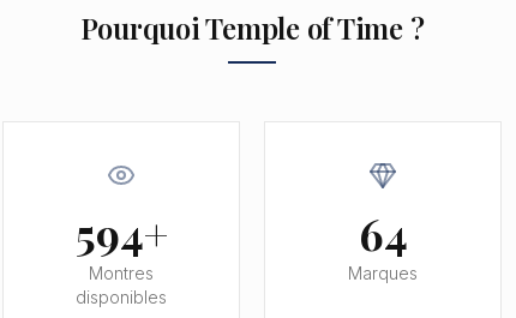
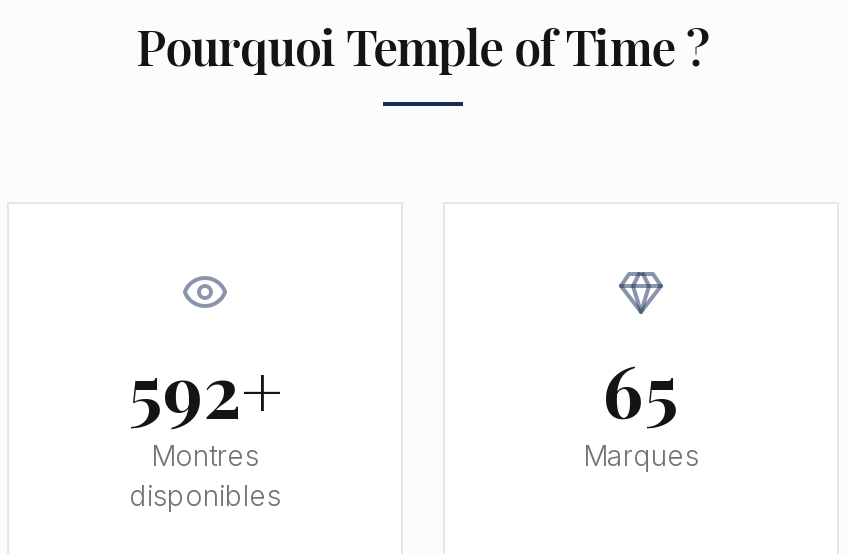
- 594+
+ 592+

- 64
+ 65
